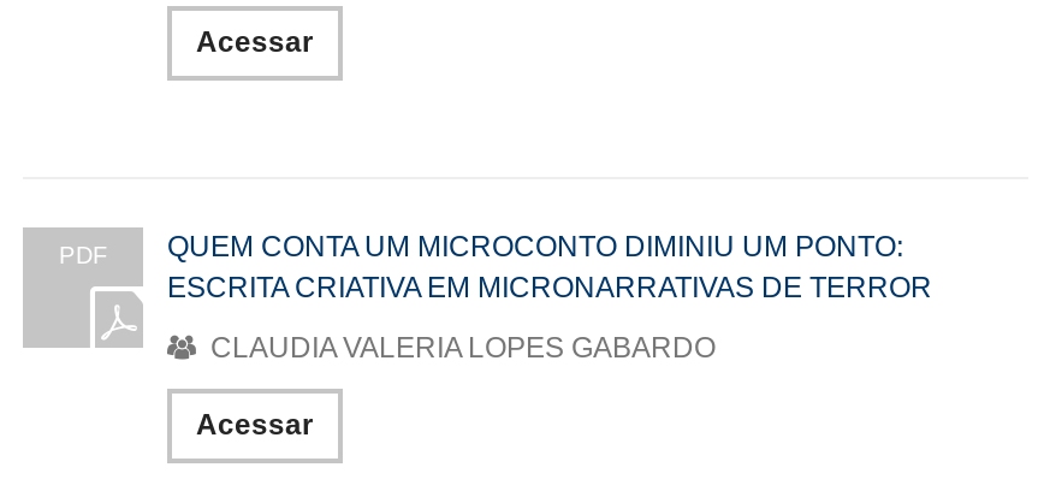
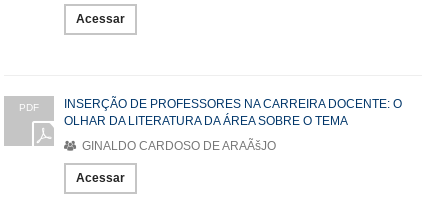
- QUEM CONTA UM MICROCONTO DIMINIU UM PONTO:
- ESCRITA CRIATIVA EM MICRONARRATIVAS DE TERROR
+ INSERÇÃO DE PROFESSORES NA CARREIRA DOCENTE: O
+ OLHAR DA LITERATURA DA ÁREA SOBRE O TEMA

- CLAUDIA VALERIA LOPES GABARDO
+ GINALDO CARDOSO DE ARAÃšJO
